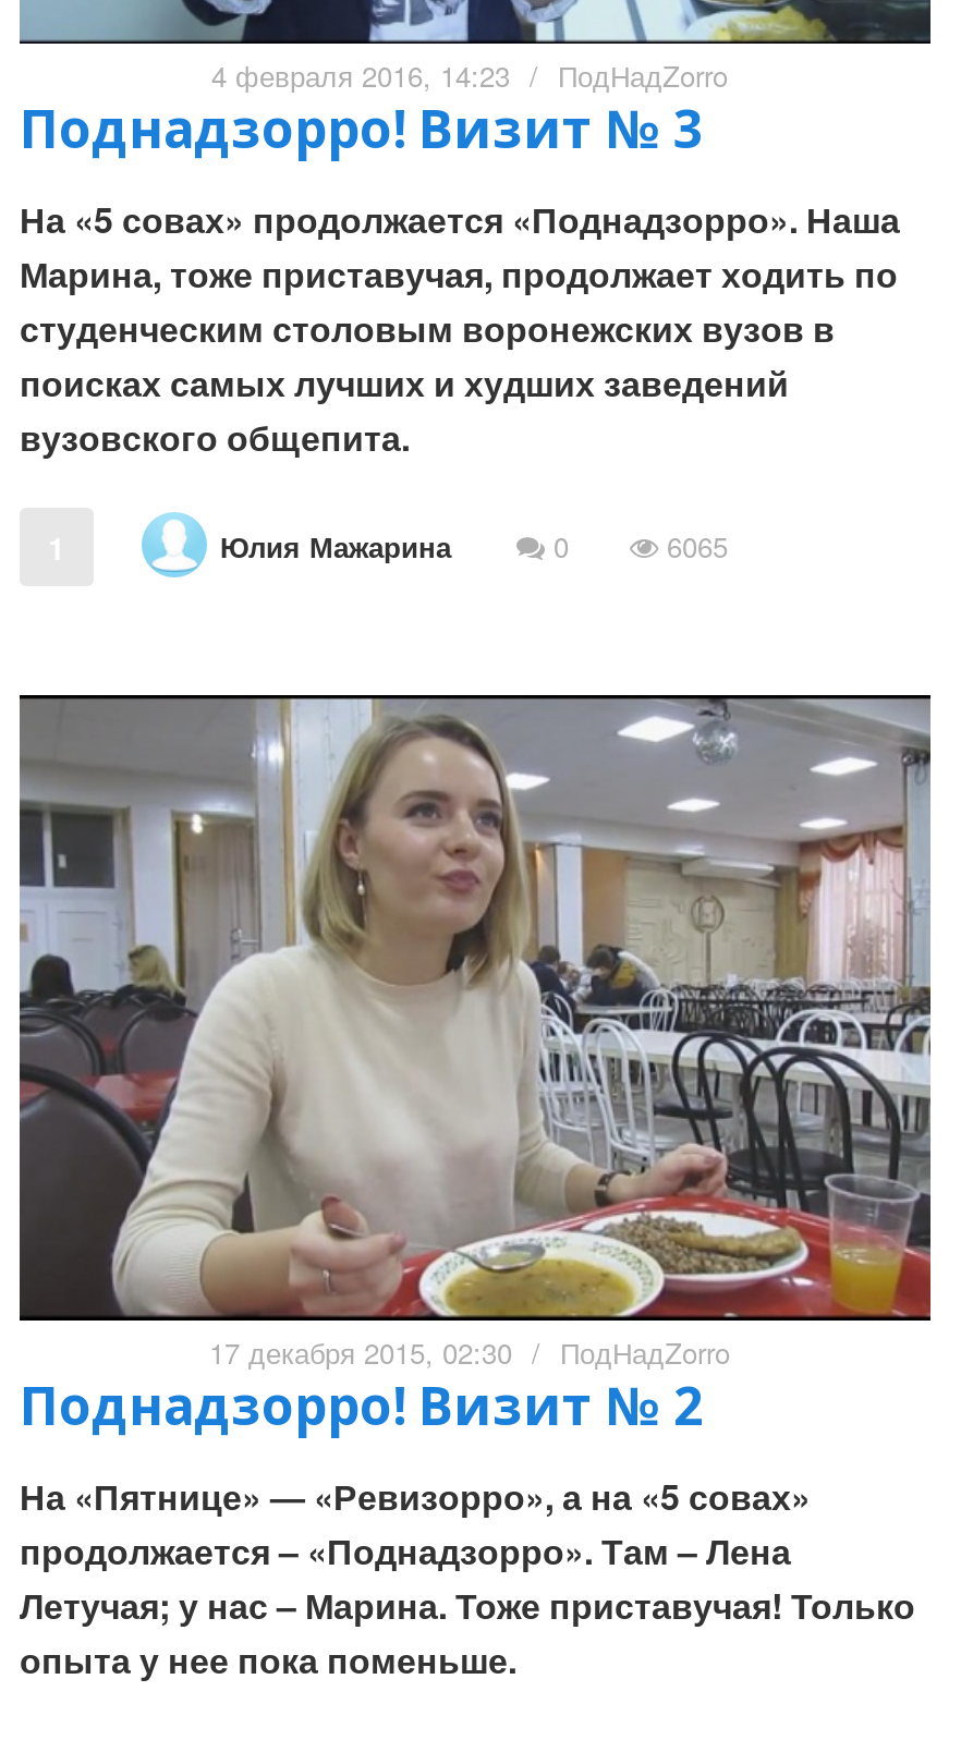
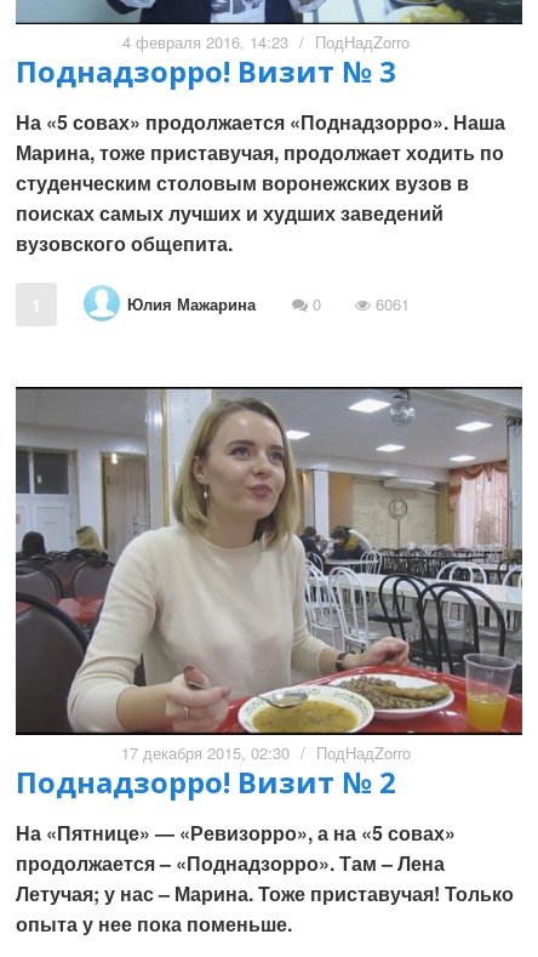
- 6065
+ 6061
